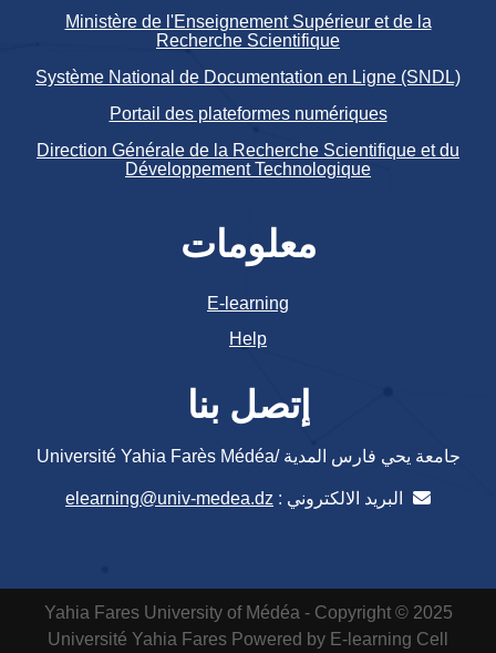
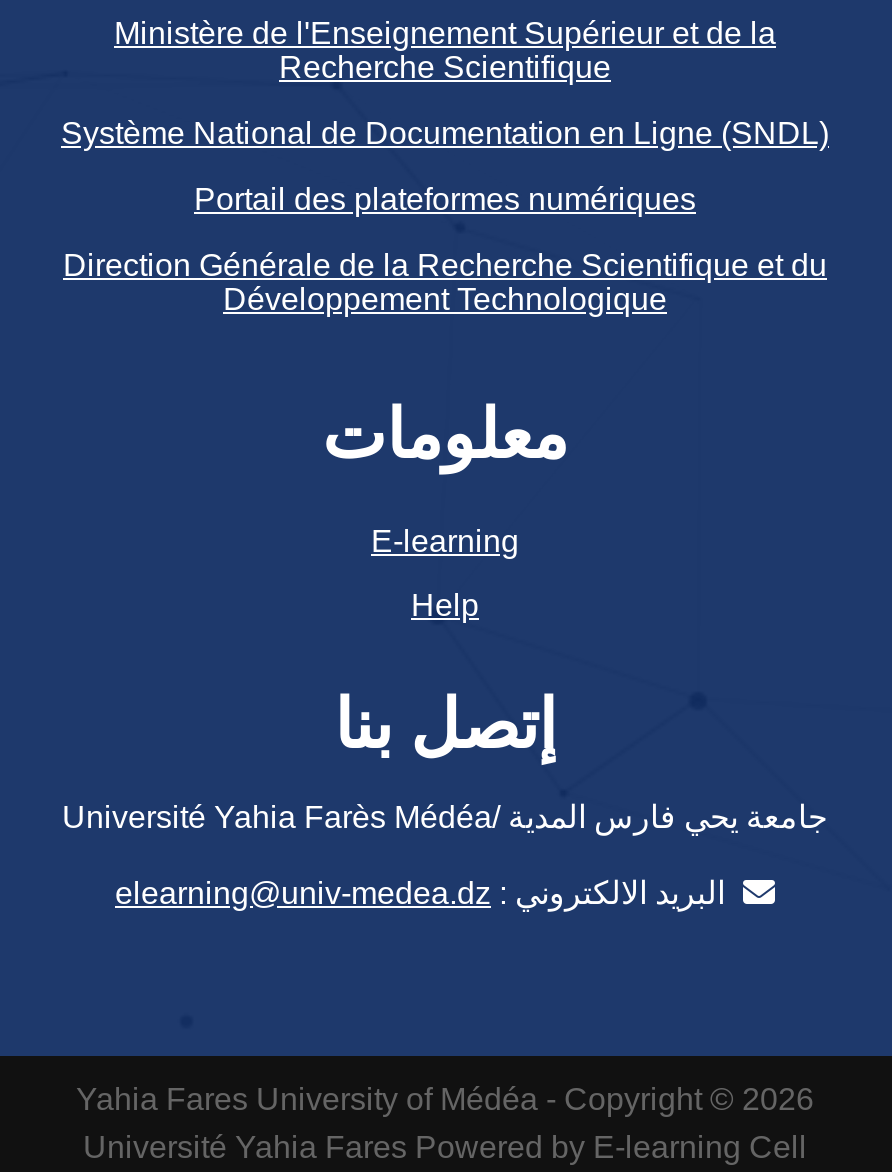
- Yahia Fares University of Médéa - Copyright © 2025
+ Yahia Fares University of Médéa - Copyright © 2026
